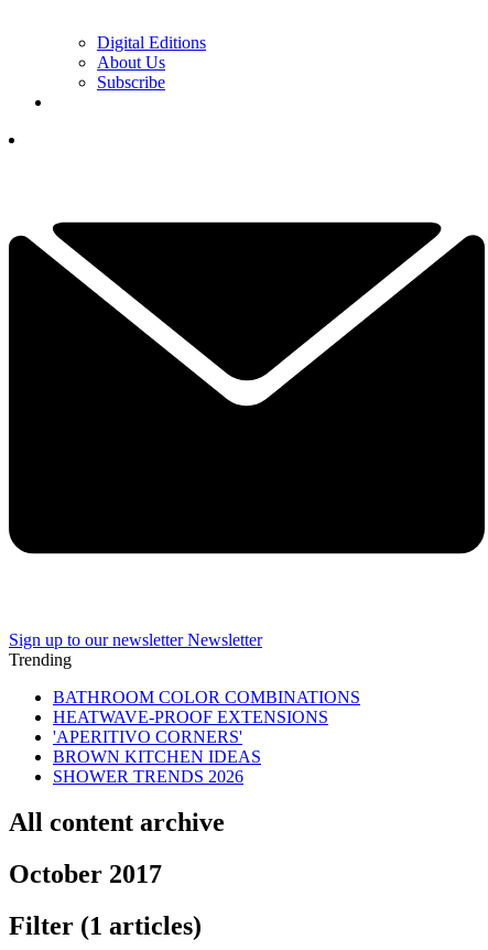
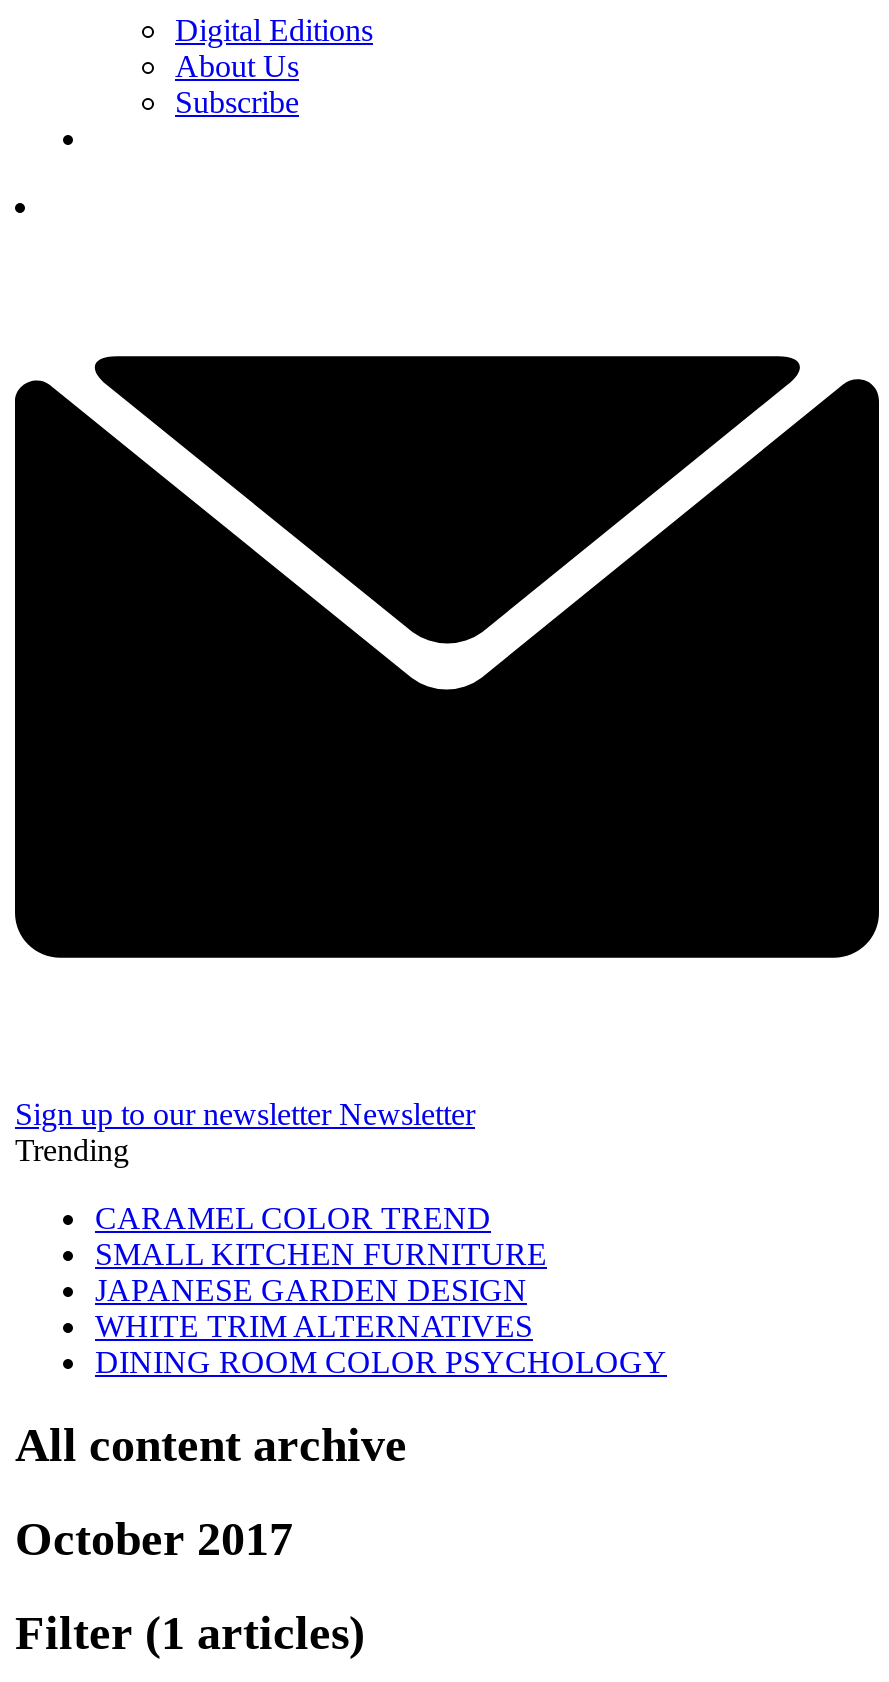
- BATHROOM COLOR COMBINATIONS
- HEATWAVE-PROOF EXTENSIONS
- 'APERITIVO CORNERS'
- BROWN KITCHEN IDEAS
- SHOWER TRENDS 2026
+ CARAMEL COLOR TREND
+ SMALL KITCHEN FURNITURE
+ JAPANESE GARDEN DESIGN
+ WHITE TRIM ALTERNATIVES
+ DINING ROOM COLOR PSYCHOLOGY
